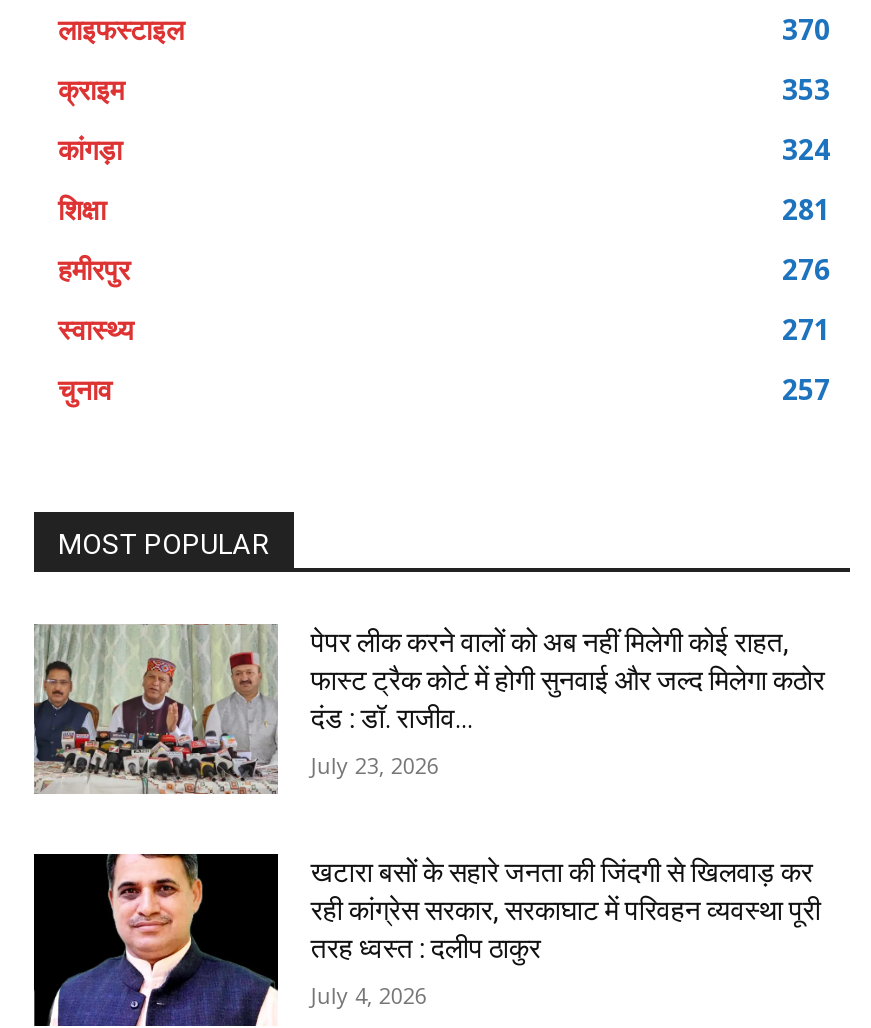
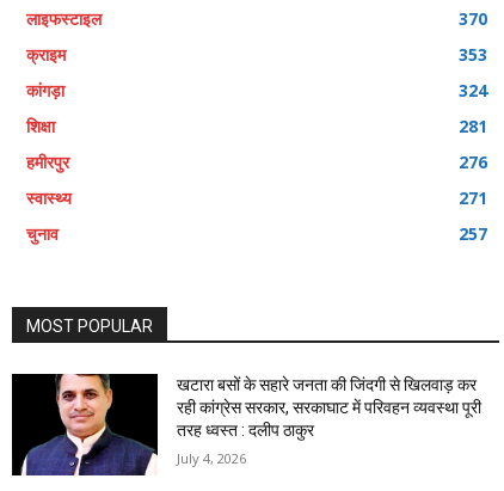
- [image]
- पेपर लीक करने वालों को अब नहीं मिलेगी कोई राहत,
- फास्ट ट्रैक कोर्ट में होगी सुनवाई और जल्द मिलेगा कठोर
- दंड : डॉ. राजीव...
- July 23, 2026
